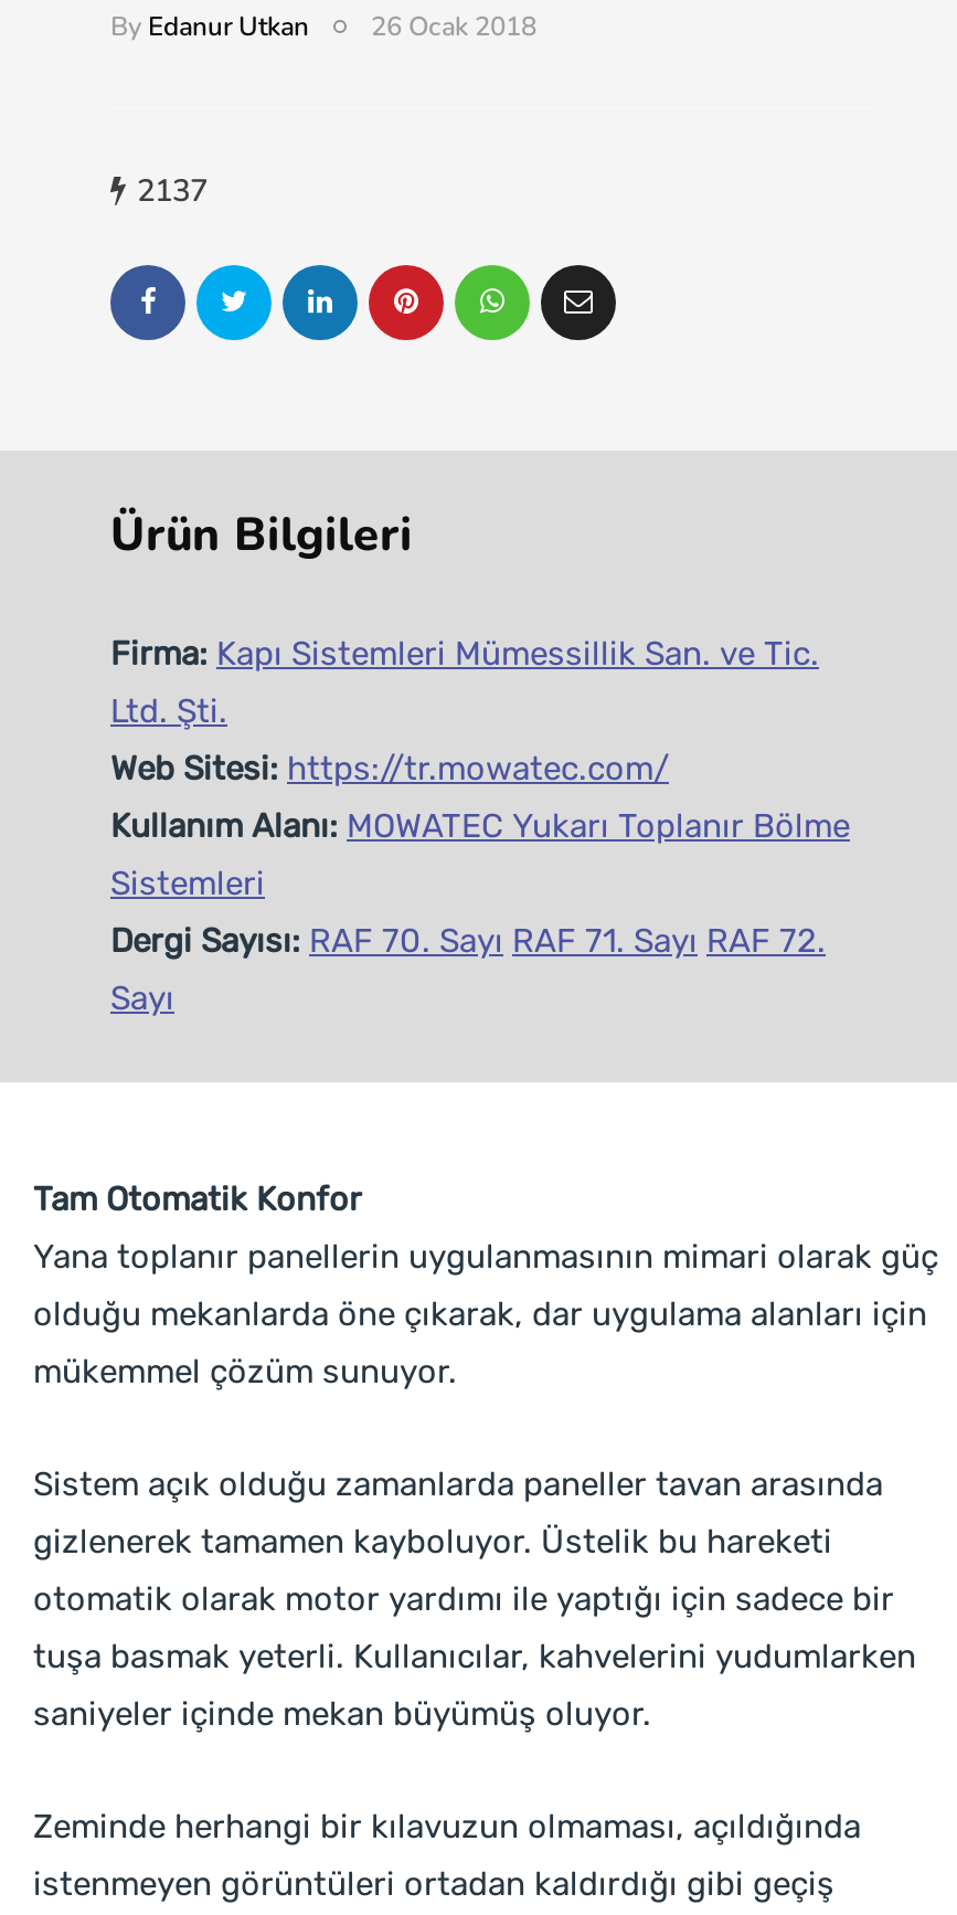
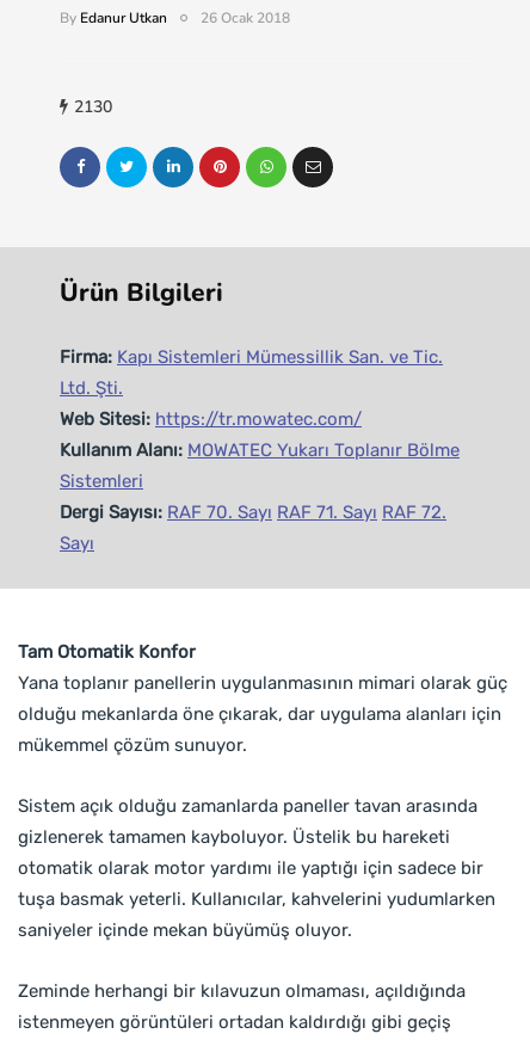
- 2137
+ 2130
